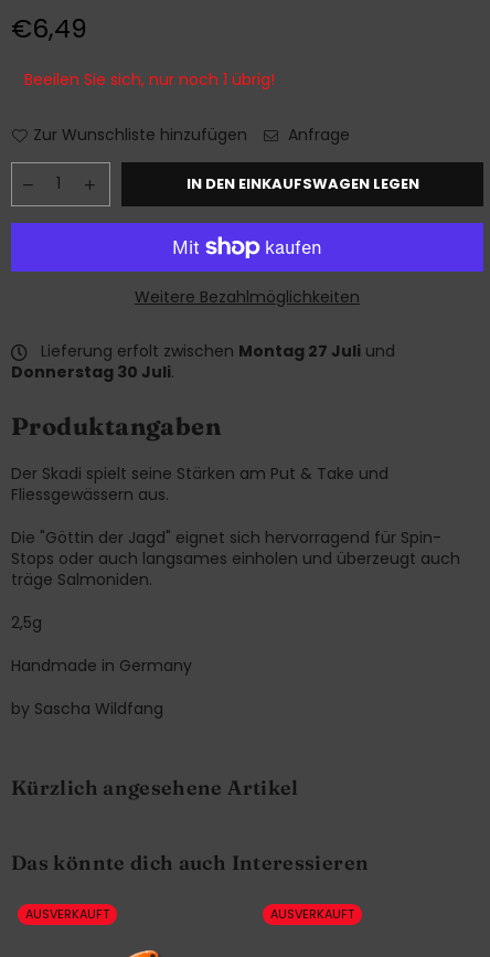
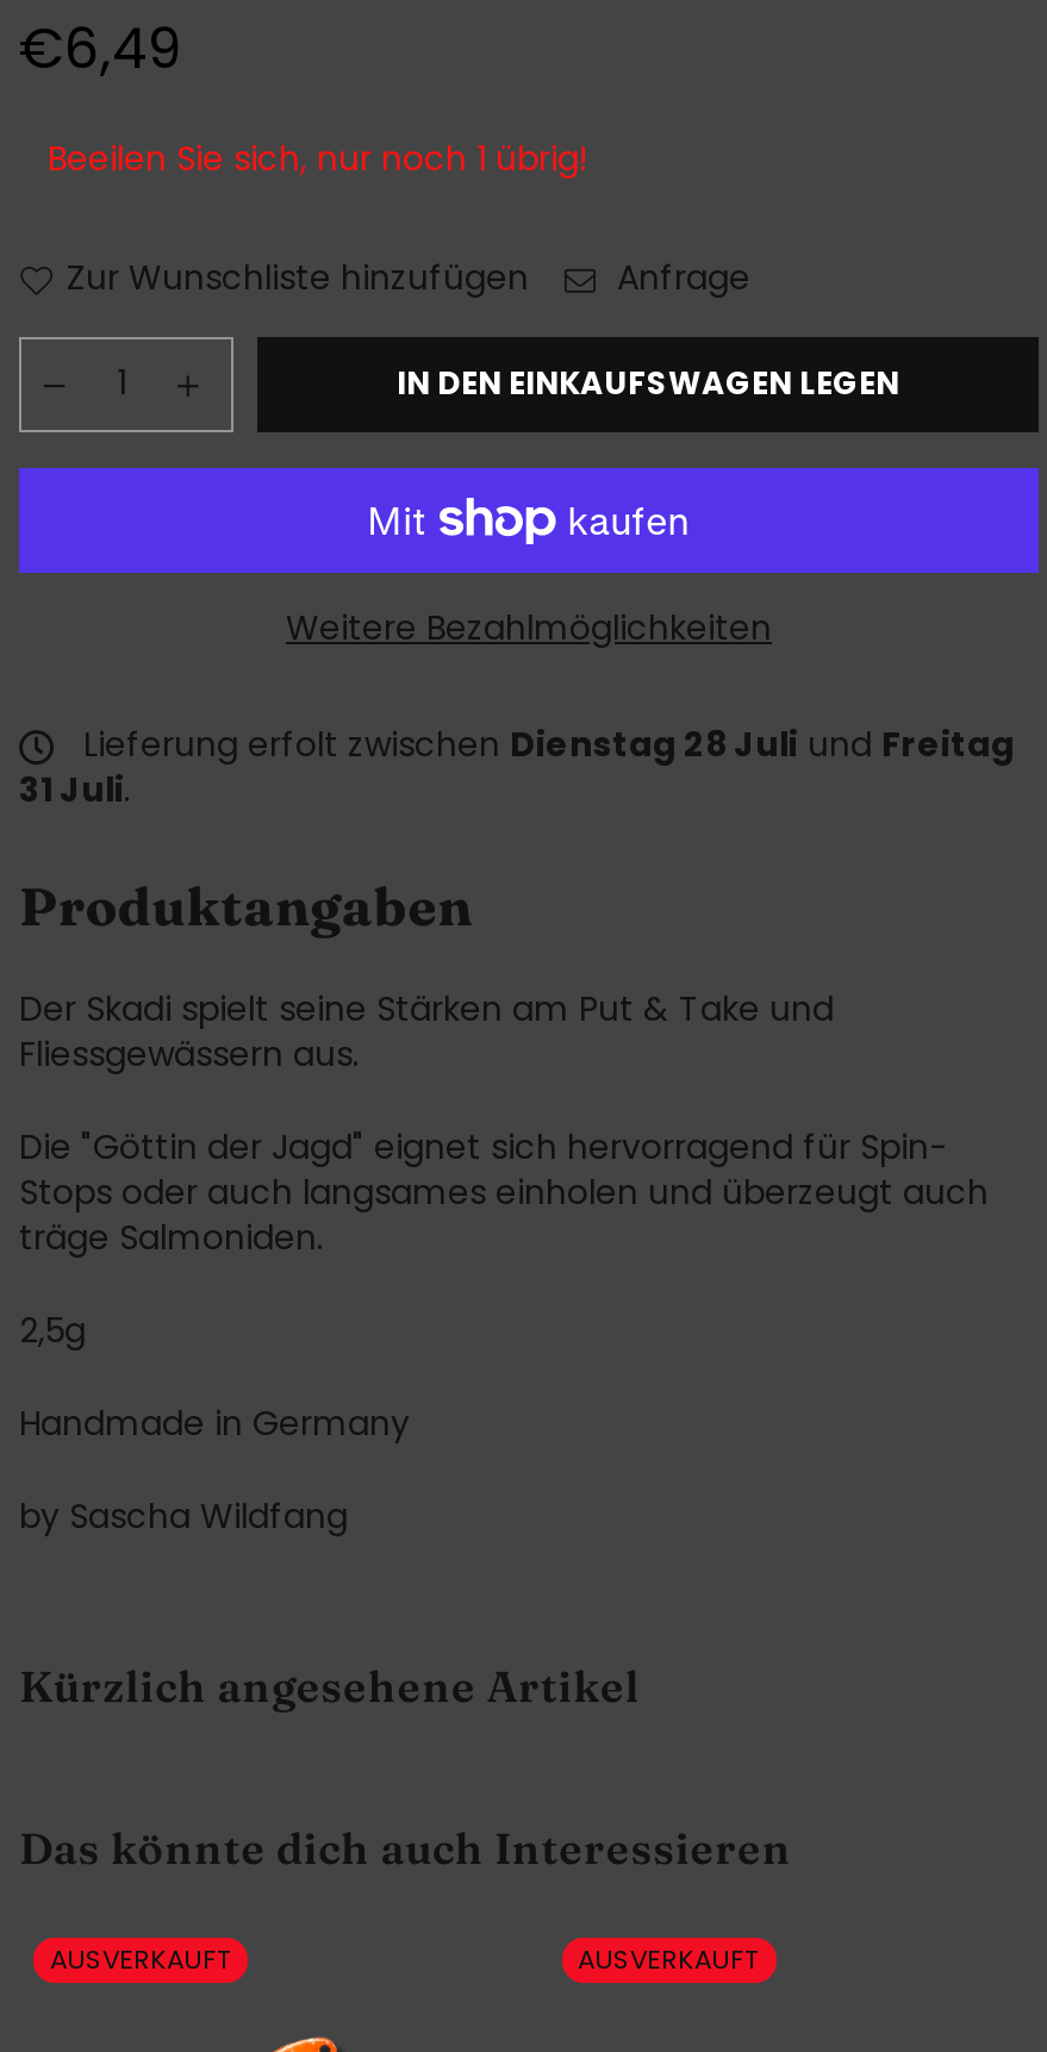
- Lieferung erfolt zwischen Montag 27 Juli und
- Donnerstag 30 Juli.
+ Lieferung erfolt zwischen Dienstag 28 Juli und Freitag
+ 31 Juli.
